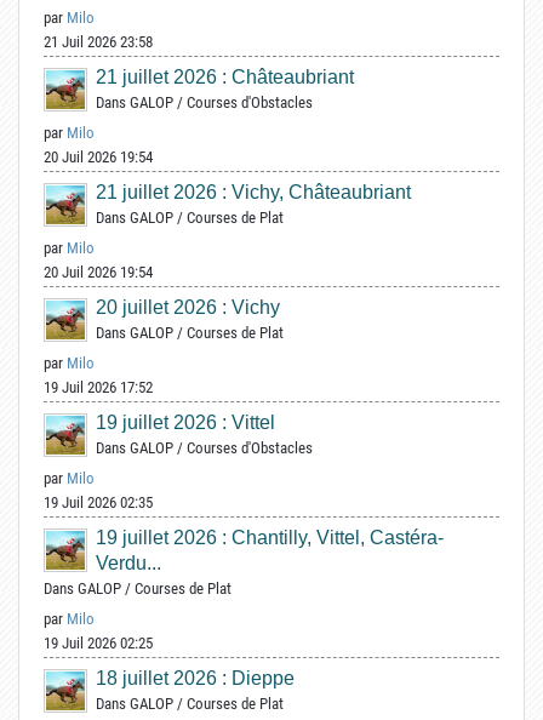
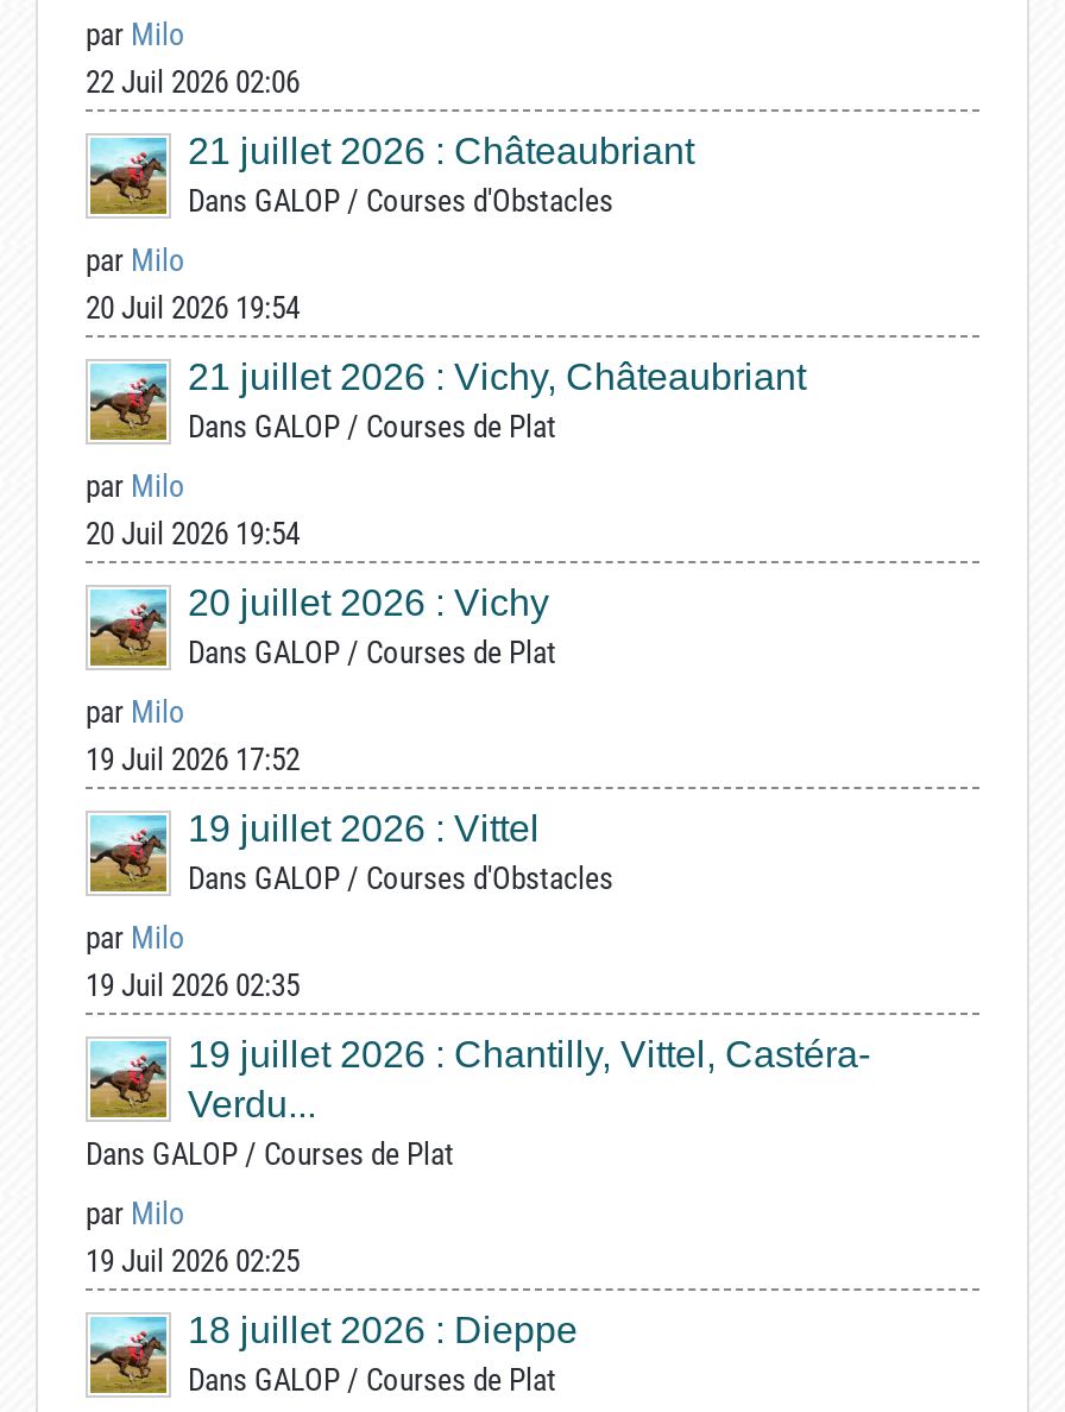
- 21 Juil 2026 23:58
+ 22 Juil 2026 02:06
